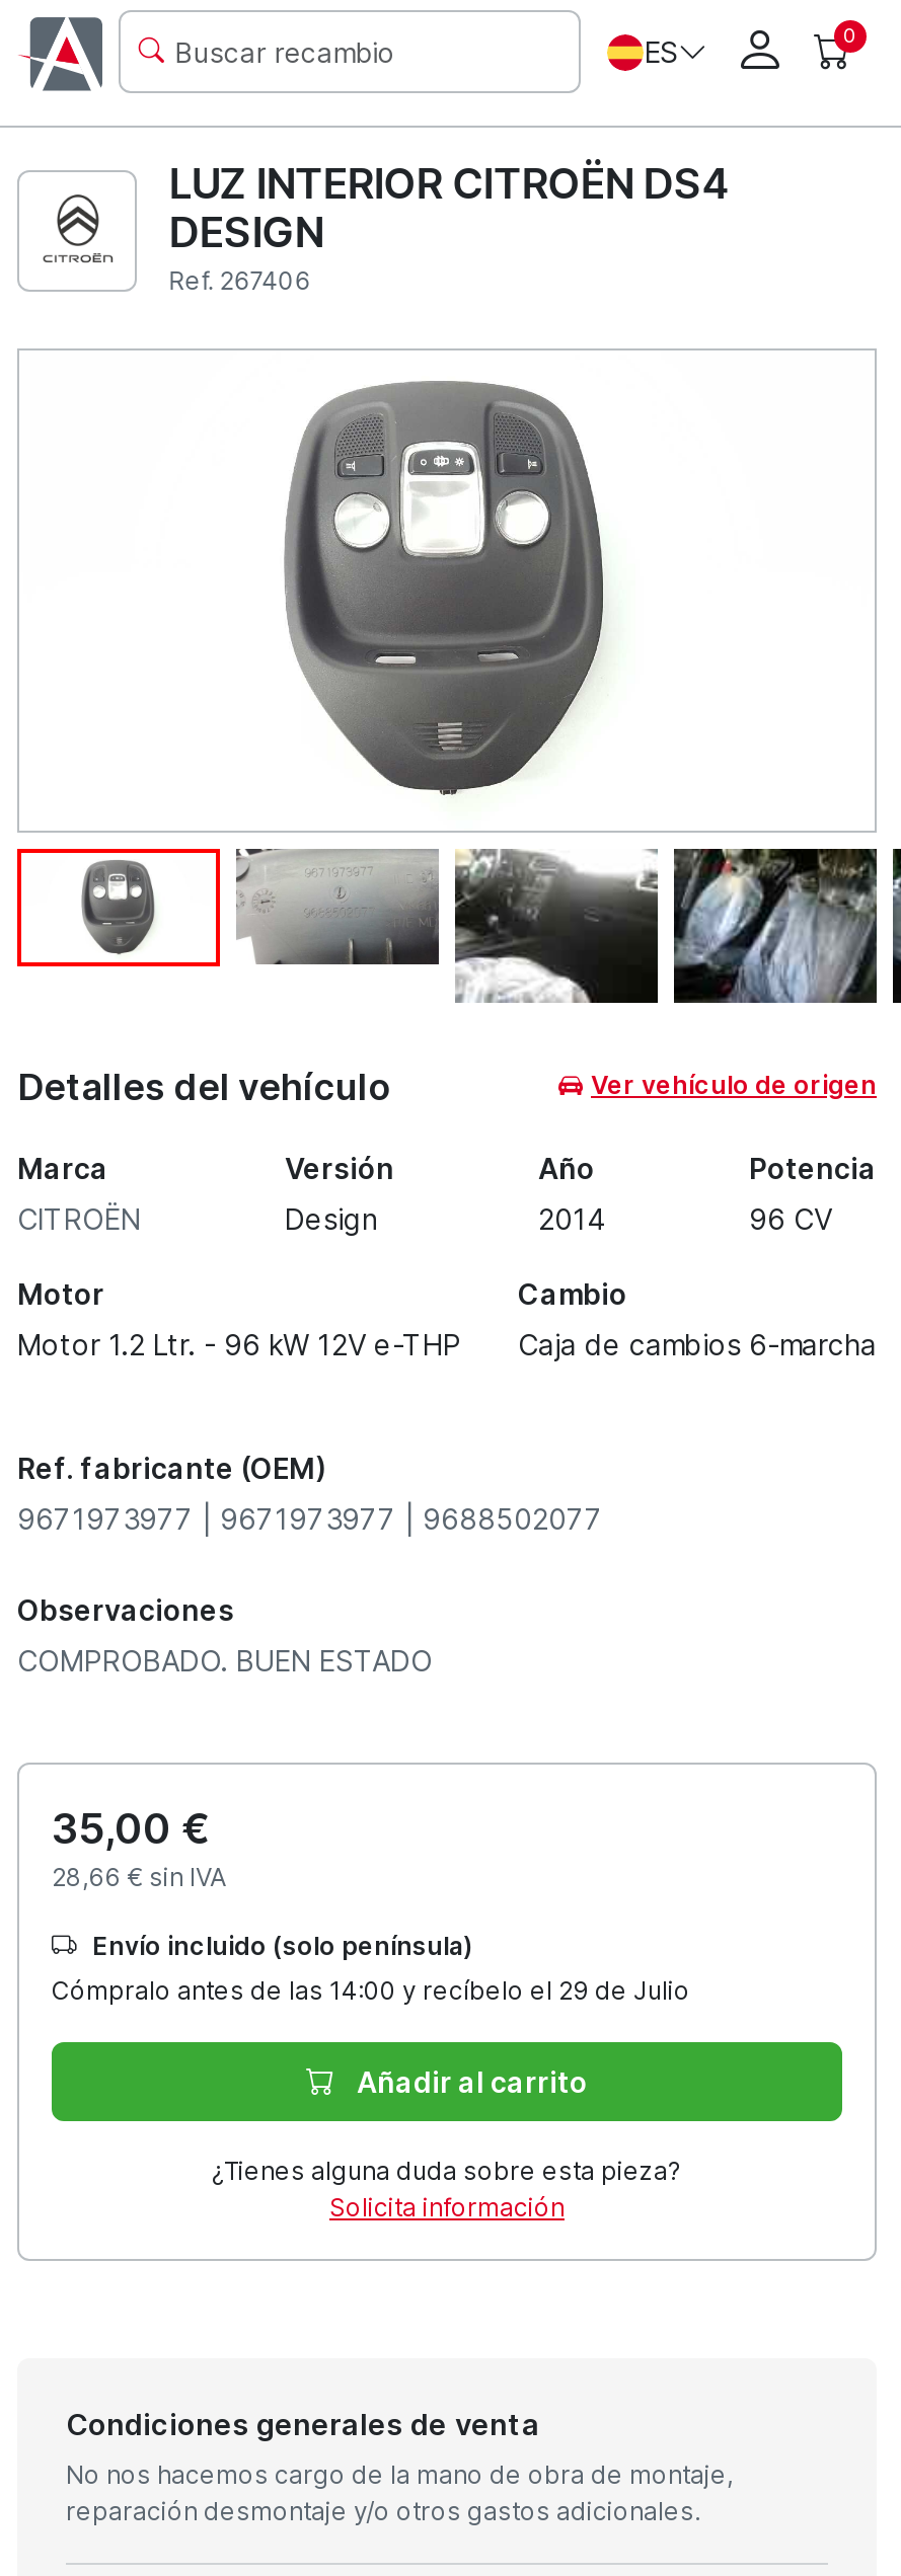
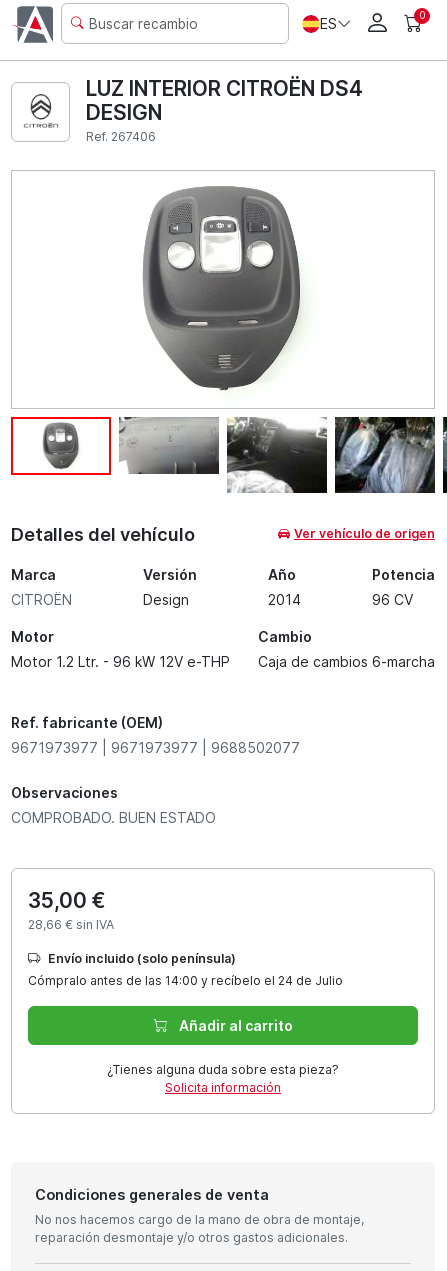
- Cómpralo antes de las 14:00 y recíbelo el 29 de Julio
+ Cómpralo antes de las 14:00 y recíbelo el 24 de Julio
